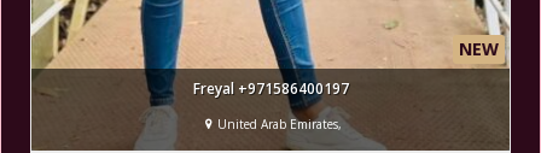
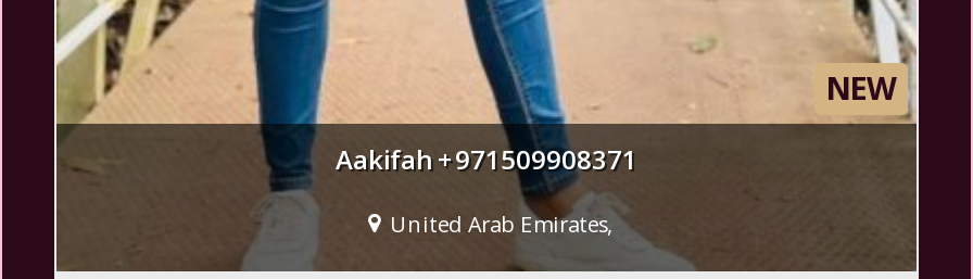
- Freyal +971586400197
+ Aakifah +971509908371
